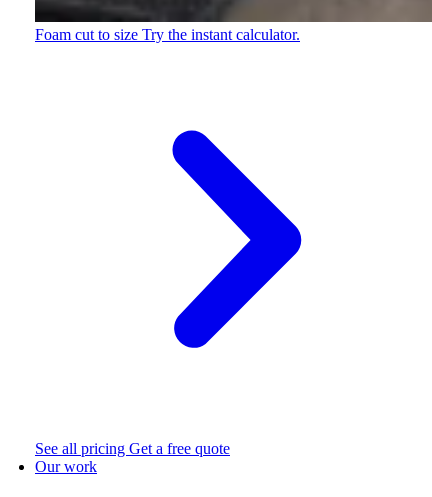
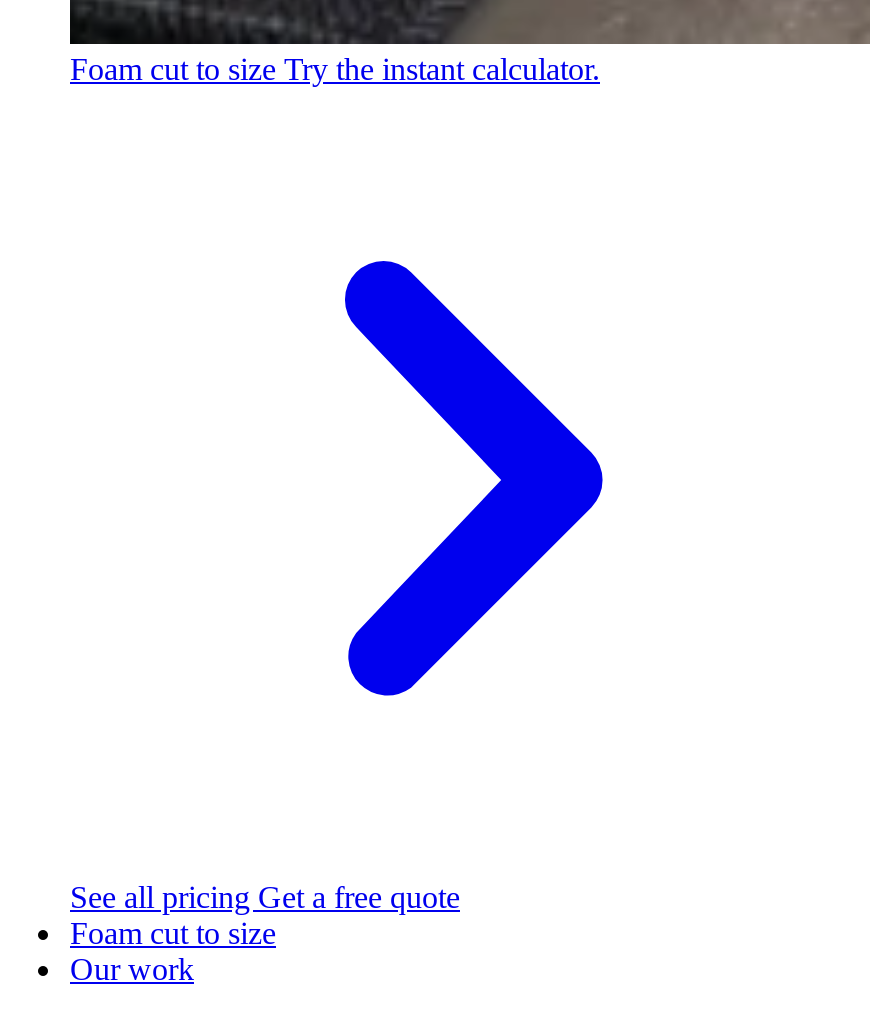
+ Foam cut to size
